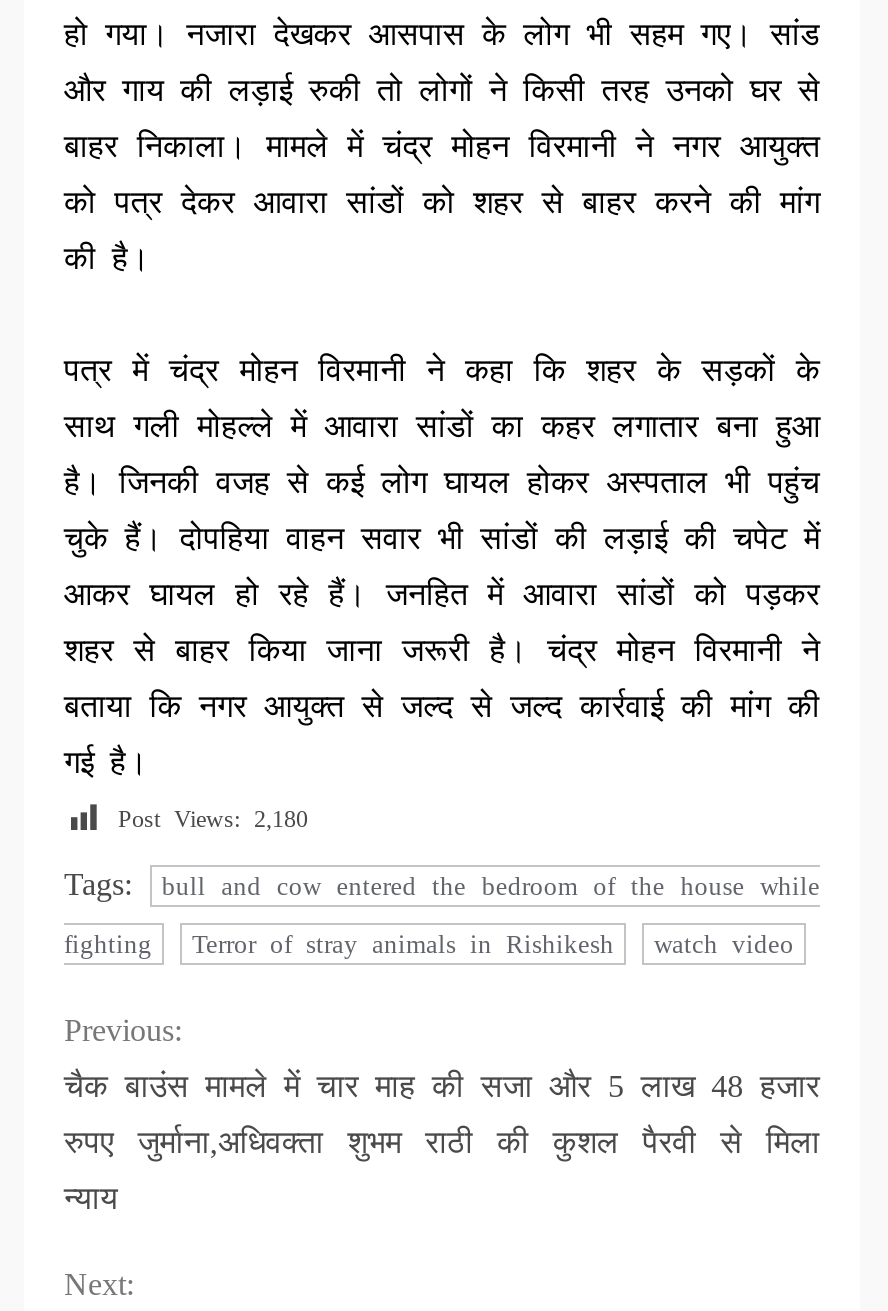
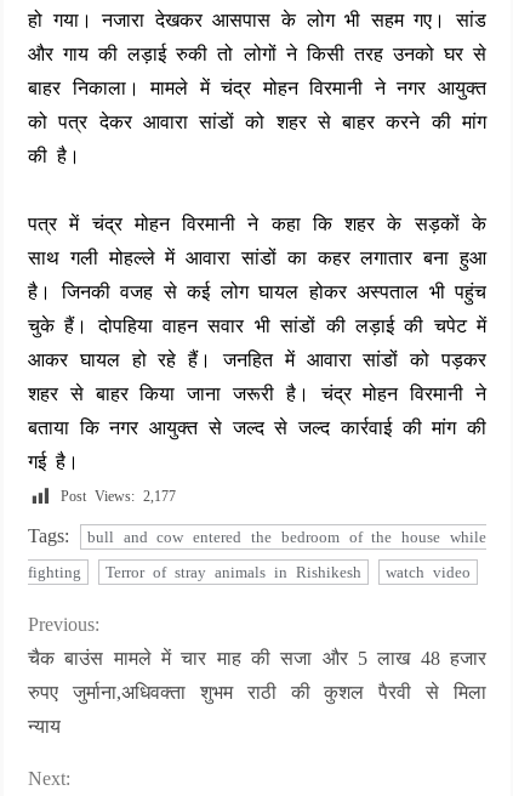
- Post Views: 2,180
+ Post Views: 2,177
